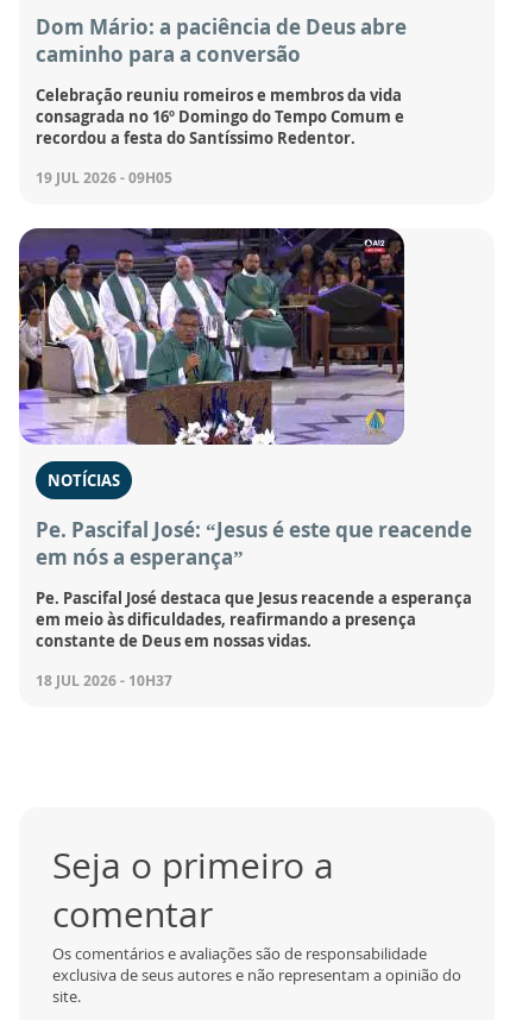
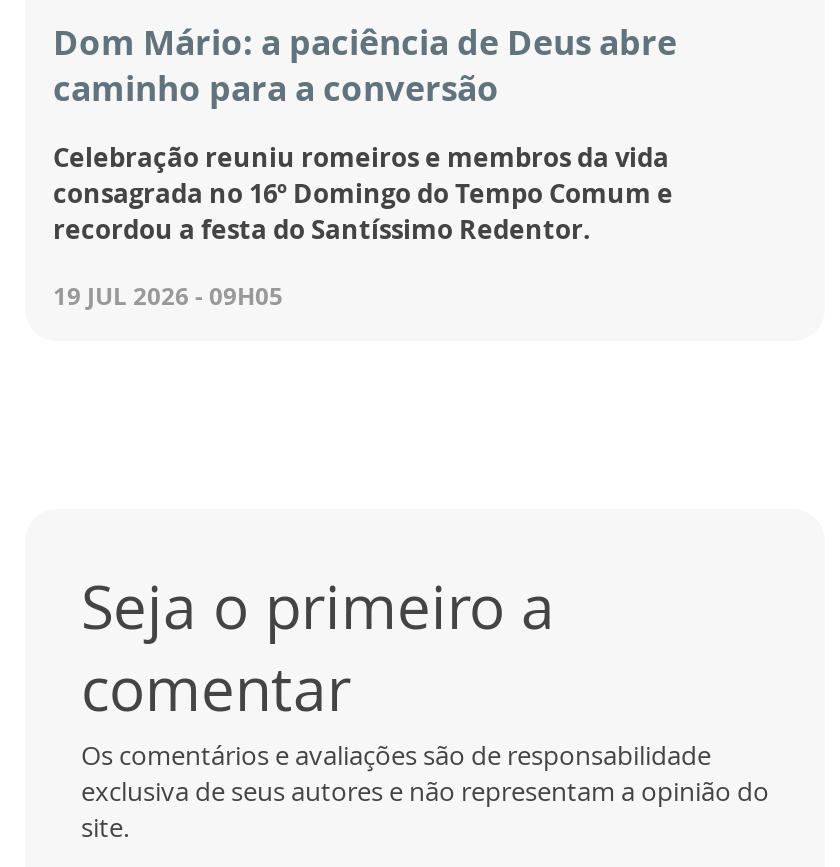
- [image]
- NOTÍCIAS
- Pe. Pascifal José: “Jesus é este que reacende
- em nós a esperança”
- Pe. Pascifal José destaca que Jesus reacende a esperança
- em meio às dificuldades, reafirmando a presença
- constante de Deus em nossas vidas.
- 18 JUL 2026 - 10H37
